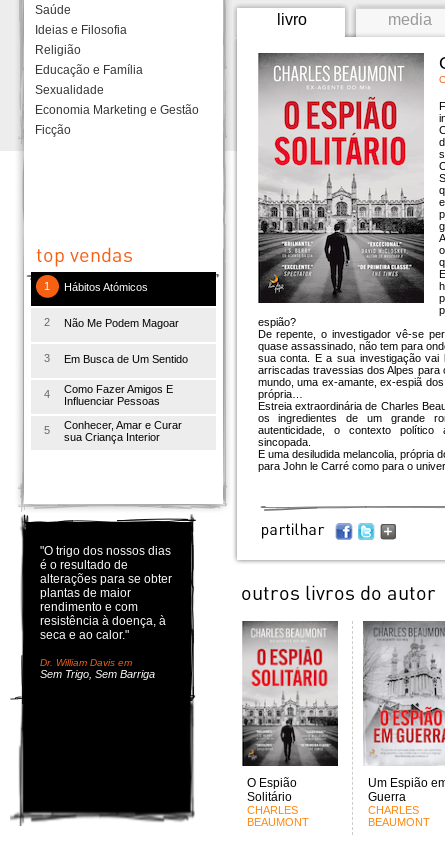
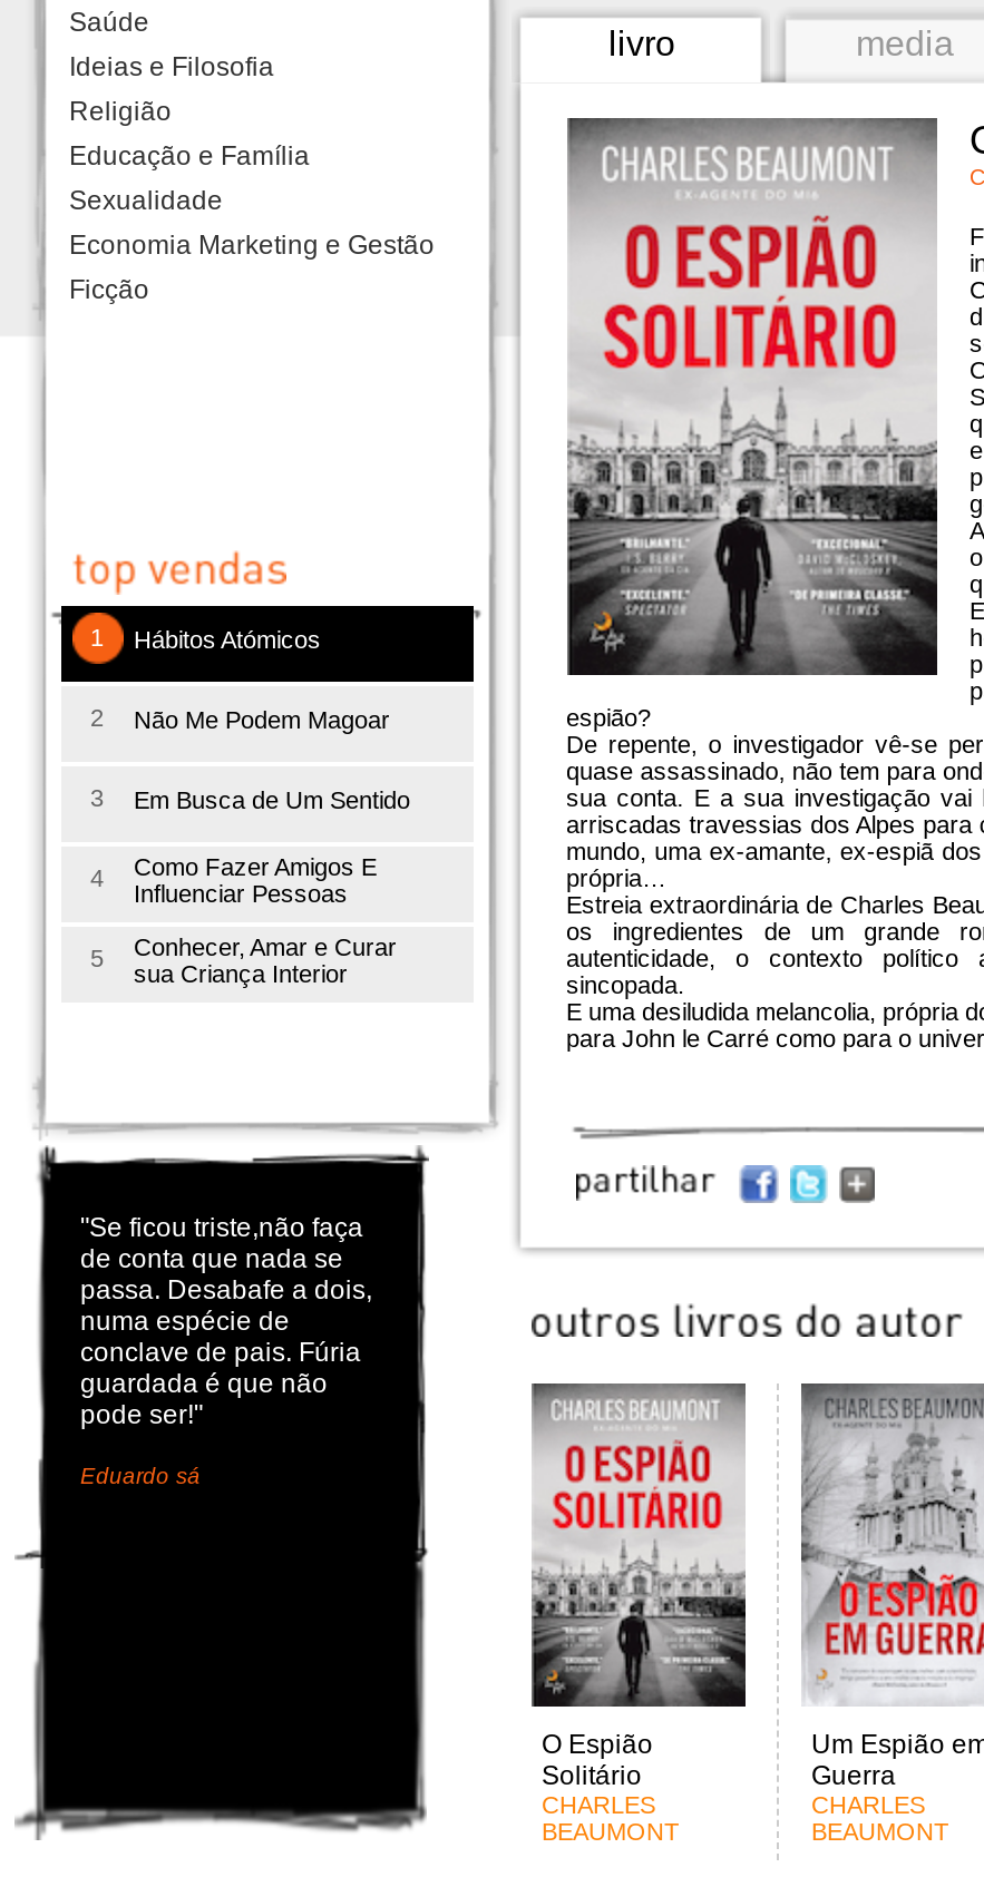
- "O trigo dos nossos dias
- é o resultado de
- alterações para se obter
- plantas de maior
- rendimento e com
- resistência à doença, à
- seca e ao calor."
+ "Se ficou triste,não faça
+ de conta que nada se
+ passa. Desabafe a dois,
+ numa espécie de
+ conclave de pais. Fúria
+ guardada é que não
+ pode ser!"

- Dr. William Davis em
- Sem Trigo, Sem Barriga
+ Eduardo sá
